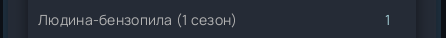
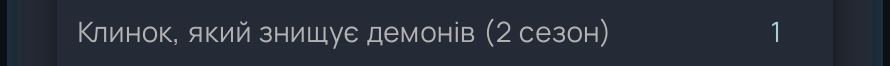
- Людина-бензопила (1 сезон)
+ Клинок, який знищує демонів (2 сезон)
